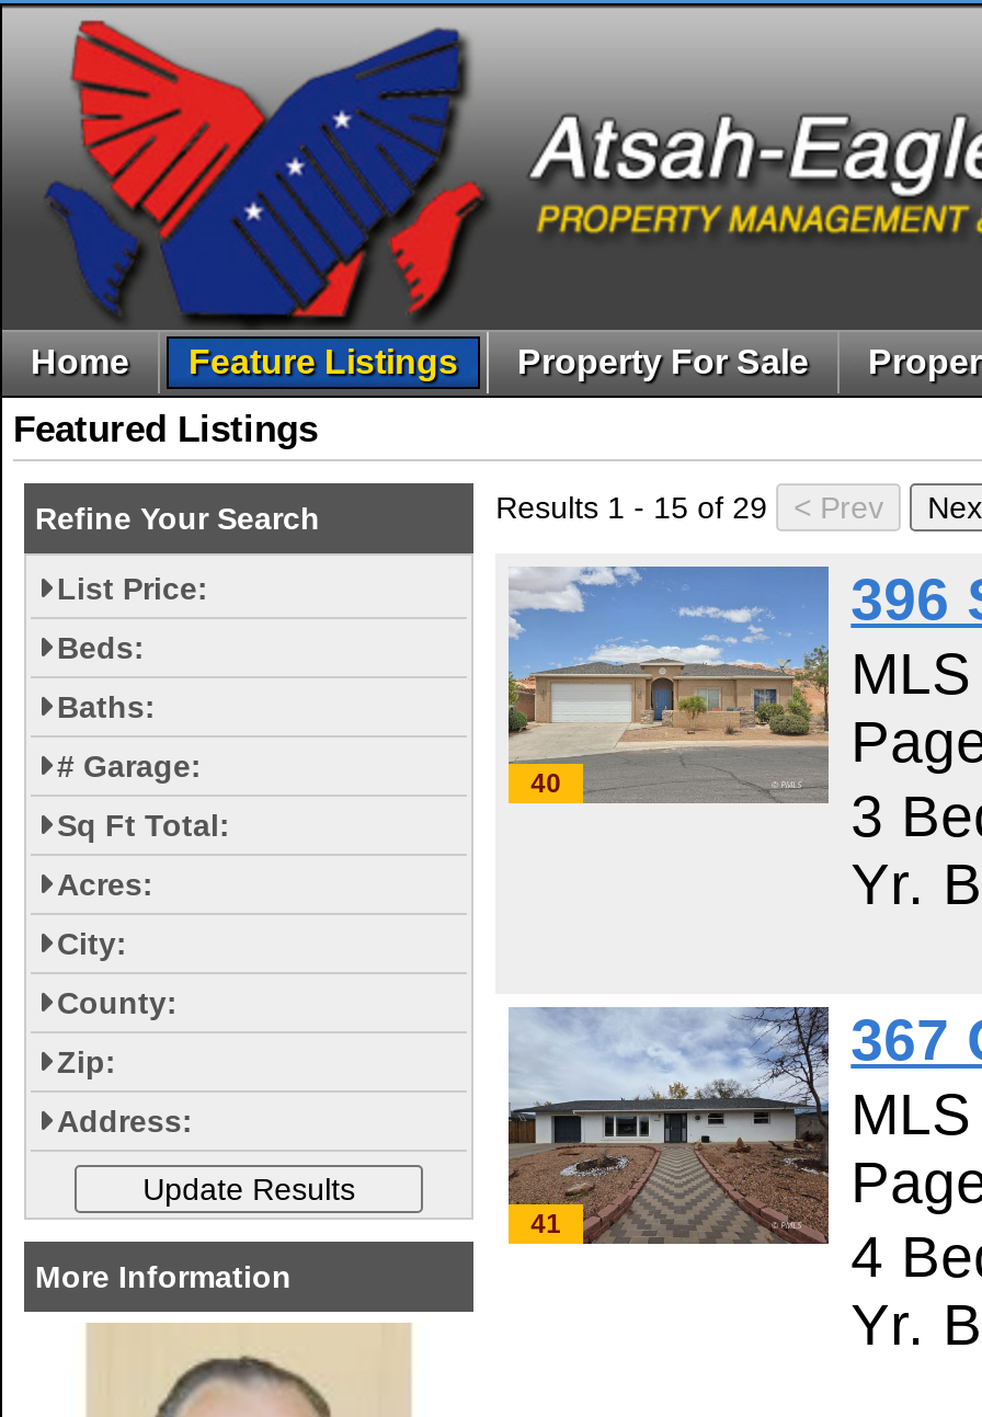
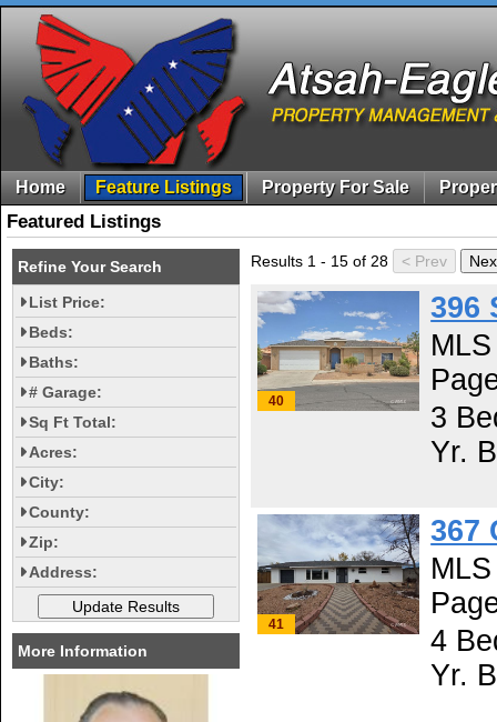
- Results 1 - 15 of 29
+ Results 1 - 15 of 28
